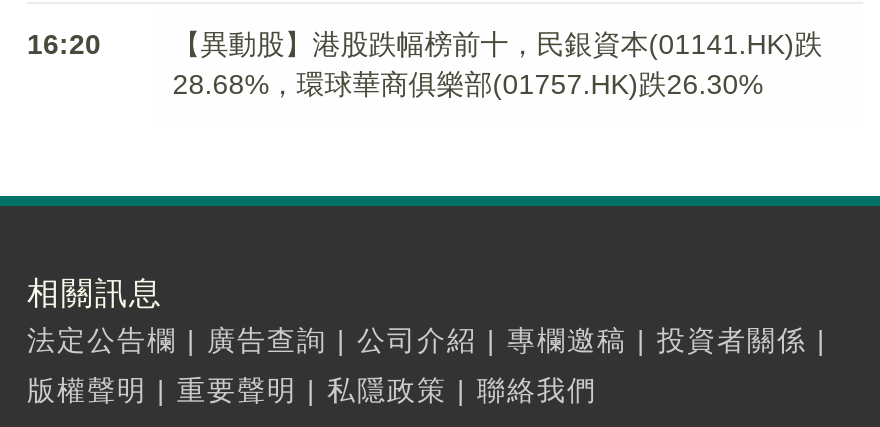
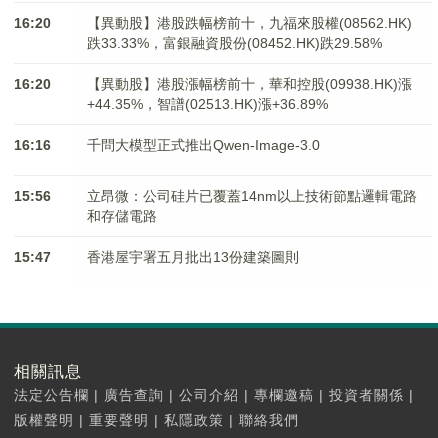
- 【異動股】港股跌幅榜前十，民銀資本(01141.HK)跌
- 28.68%，環球華商俱樂部(01757.HK)跌26.30%
+ 【異動股】港股跌幅榜前十，九福來股權(08562.HK)
+ 跌33.33%，富銀融資股份(08452.HK)跌29.58%
+ 16:20
+ 【異動股】港股漲幅榜前十，華和控股(09938.HK)漲
+ +44.35%，智譜(02513.HK)漲+36.89%
+ 16:16
+ 千問大模型正式推出Qwen-Image-3.0
+ 15:56
+ 立昂微：公司硅片已覆蓋14nm以上技術節點邏輯電路
+ 和存儲電路
+ 15:47
+ 香港屋宇署五月批出13份建築圖則
